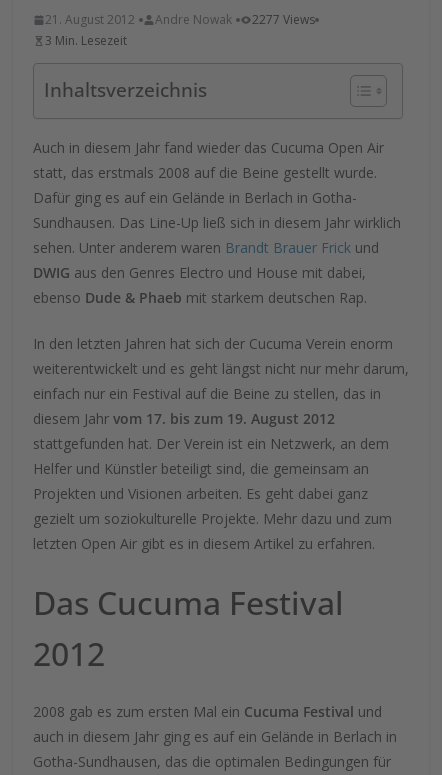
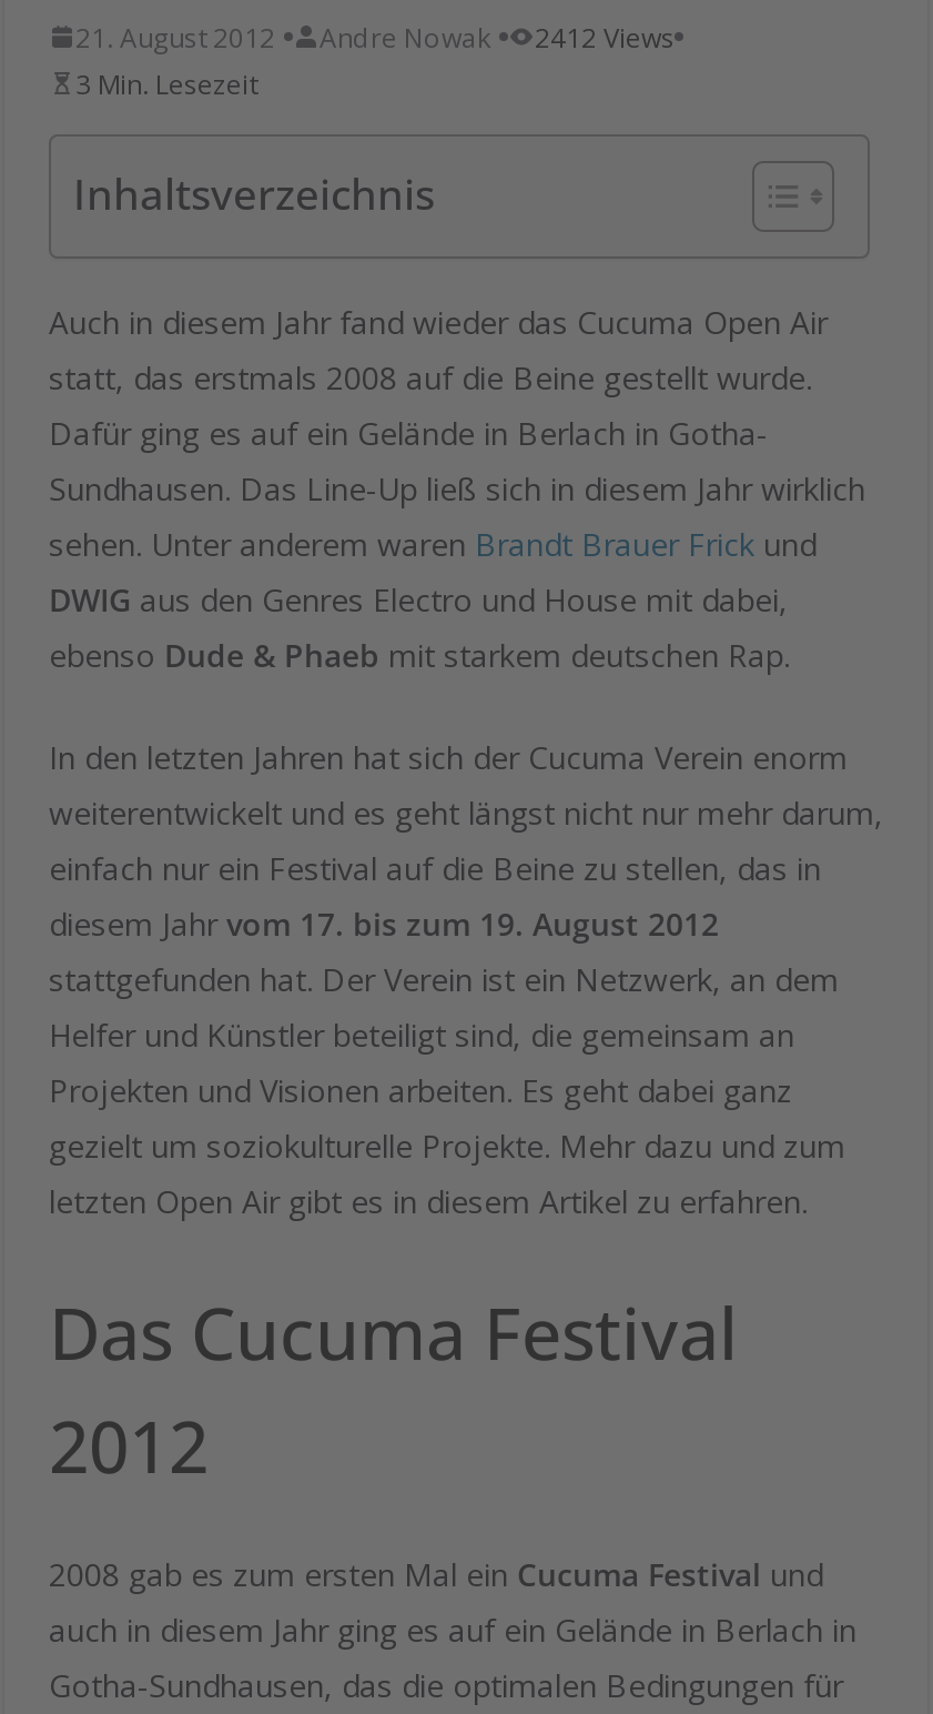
- 2277 Views
+ 2412 Views
